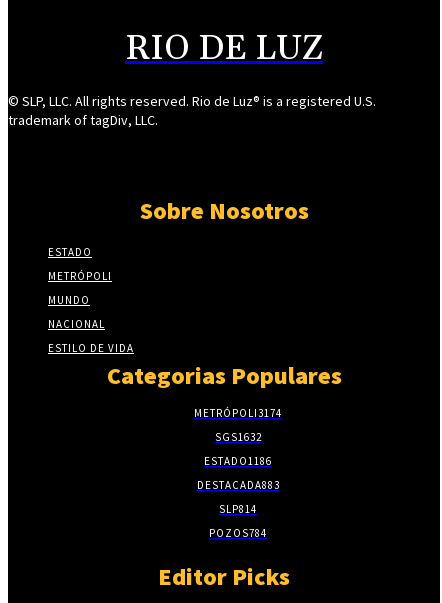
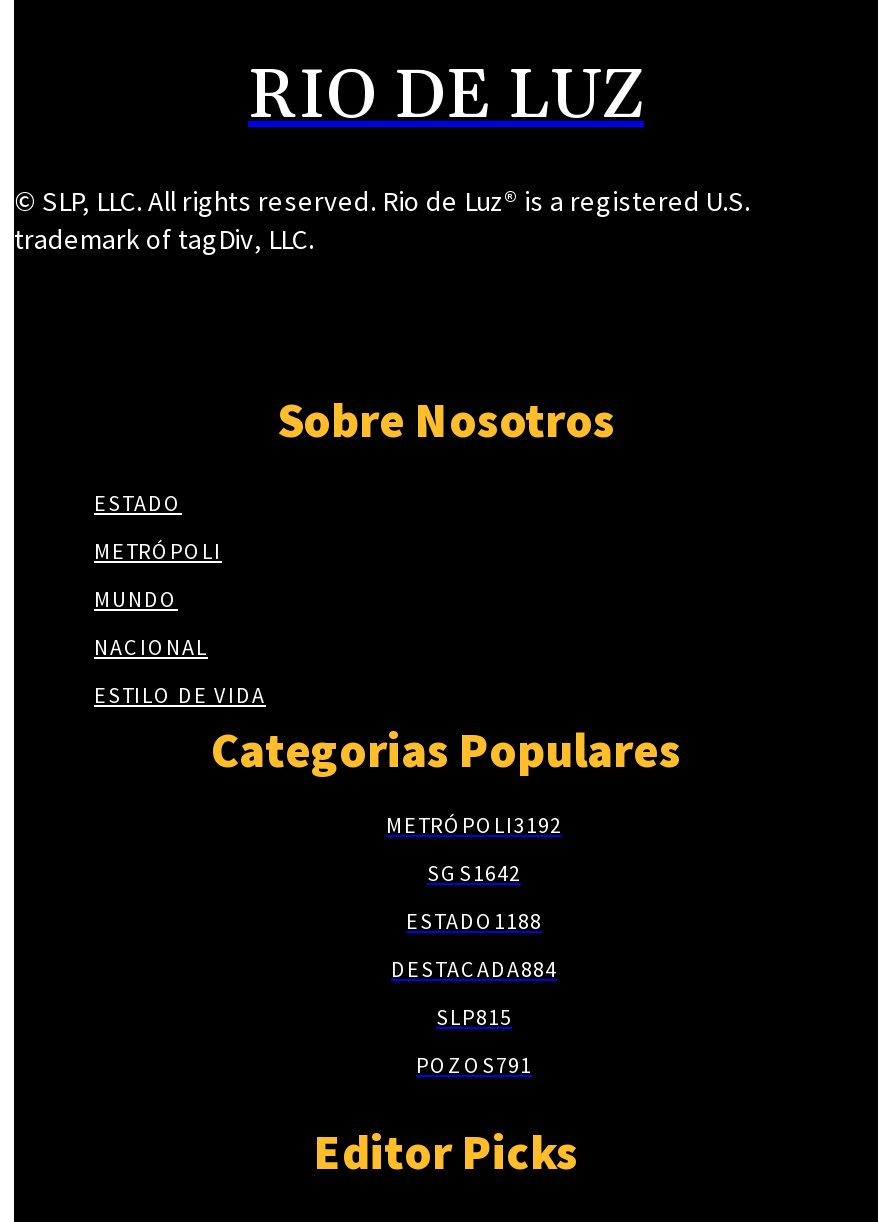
- METRÓPOLI3174
+ METRÓPOLI3192

- SGS 1632
+ SGS 1642

- ESTADO 1186
+ ESTADO 1188

- DESTACADA883
+ DESTACADA884

- SLP814
+ SLP815

- POZOS784
+ POZOS791
